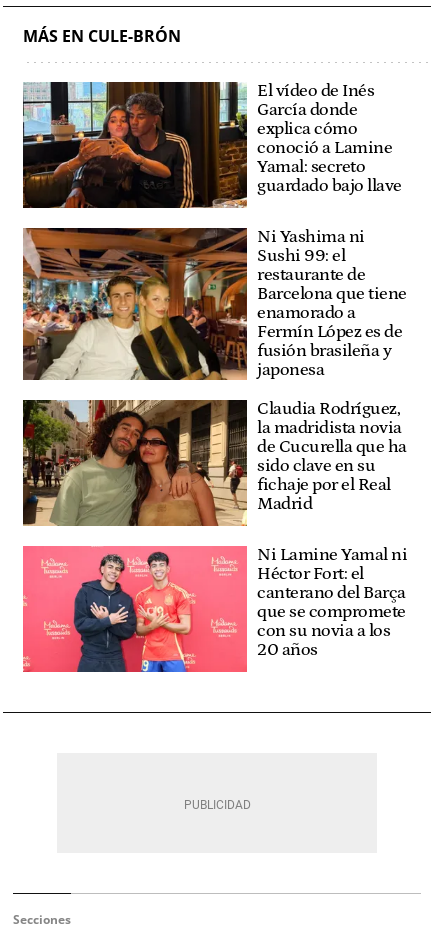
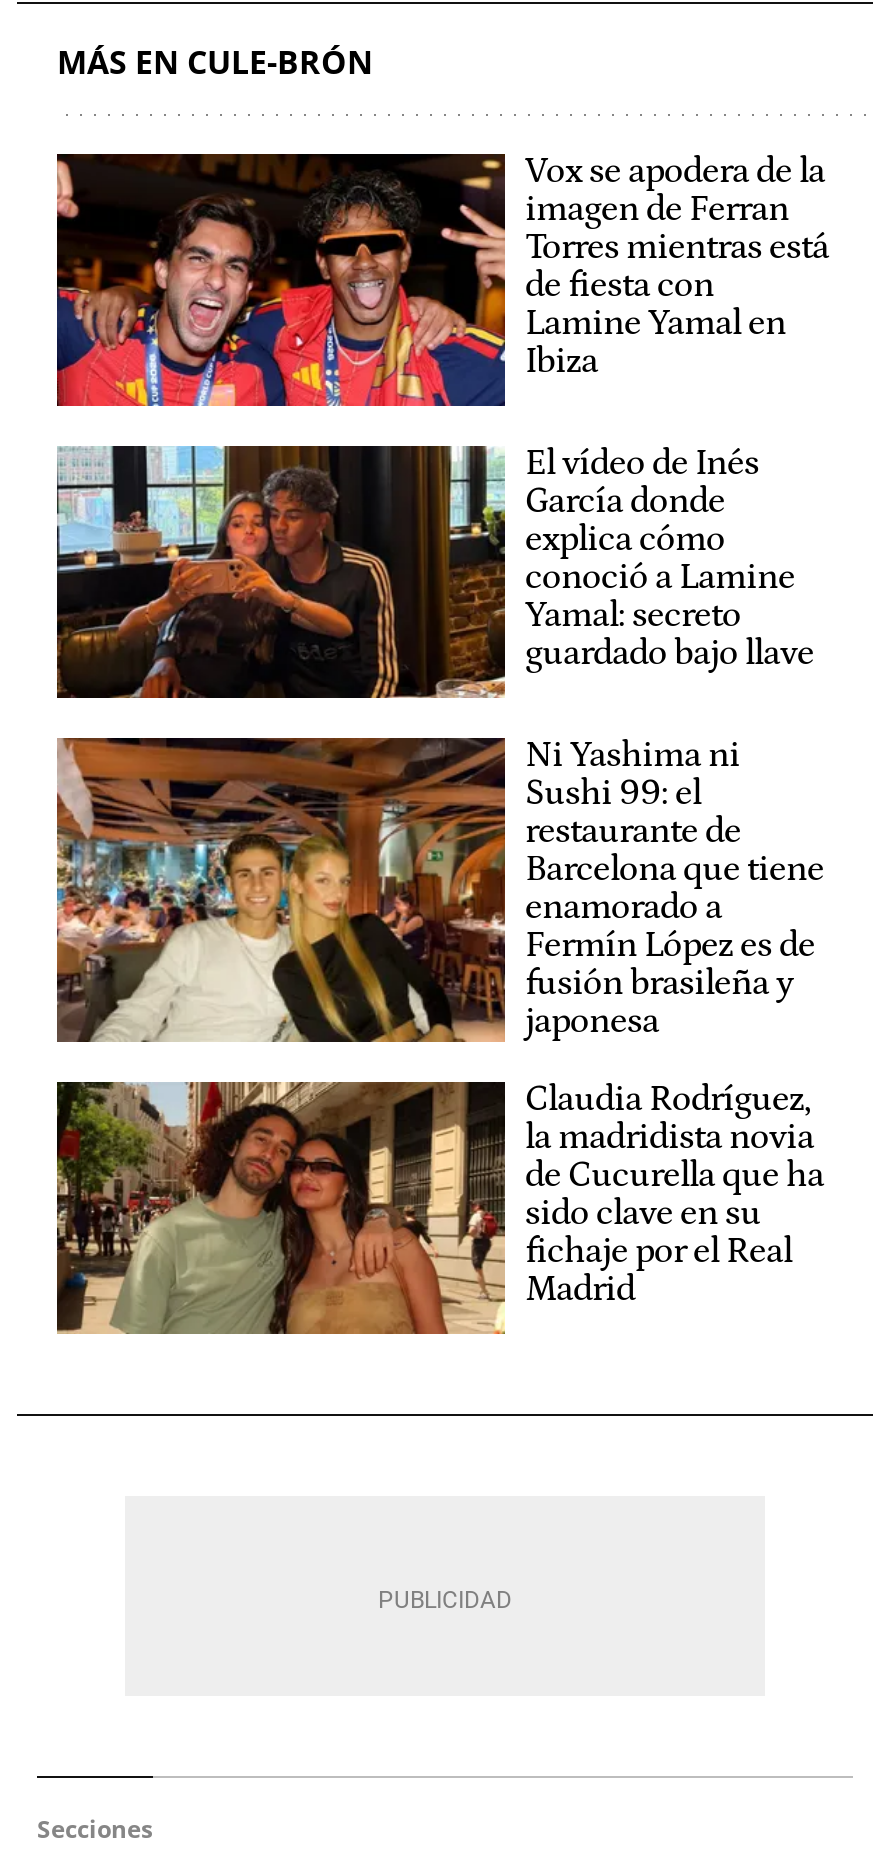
+ [image]
+ Vox se apodera de la
+ imagen de Ferran
+ Torres mientras está
+ de fiesta con
+ Lamine Yamal en
+ Ibiza

moved down: [image] | El vídeo de Inés | García donde | ... | fichaje por el Real | Madrid

- [image]
- Ni Lamine Yamal ni
- Héctor Fort: el
- canterano del Barça
- que se compromete
- con su novia a los
- 20 años
